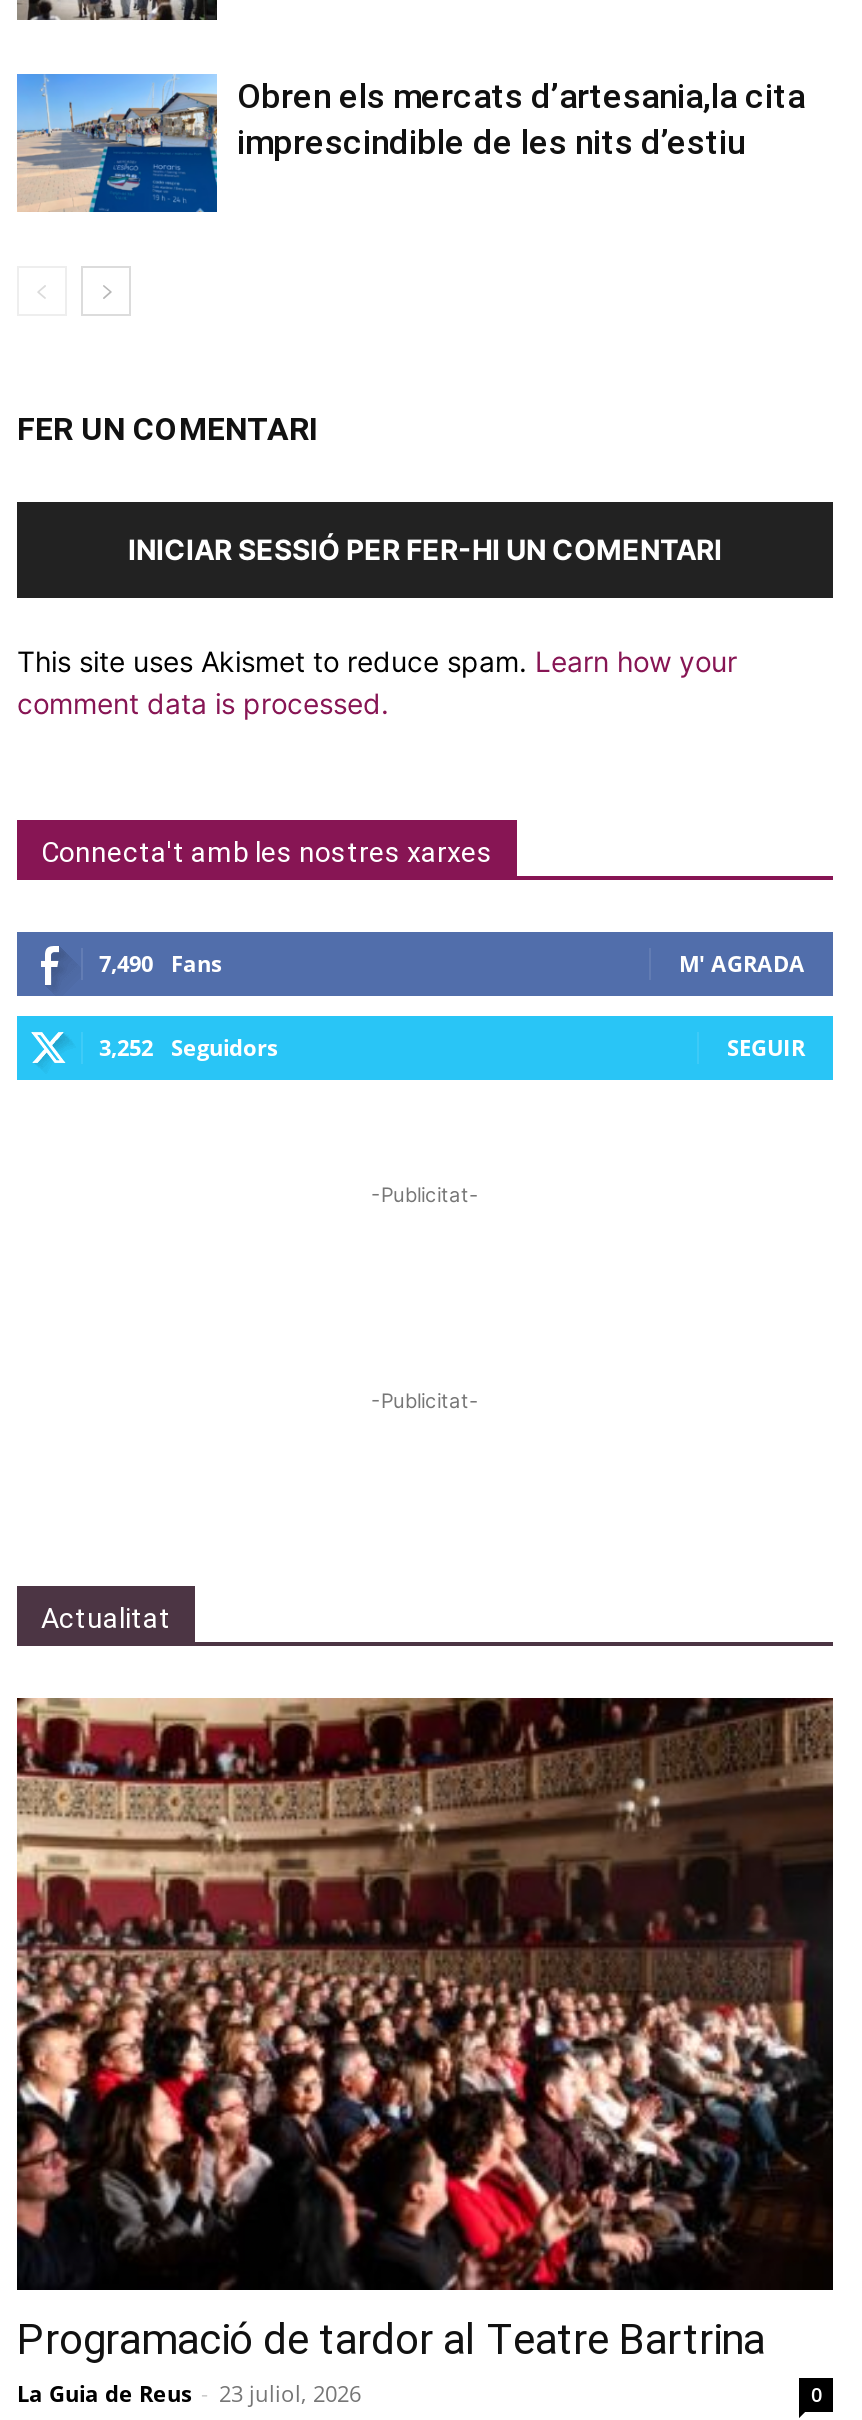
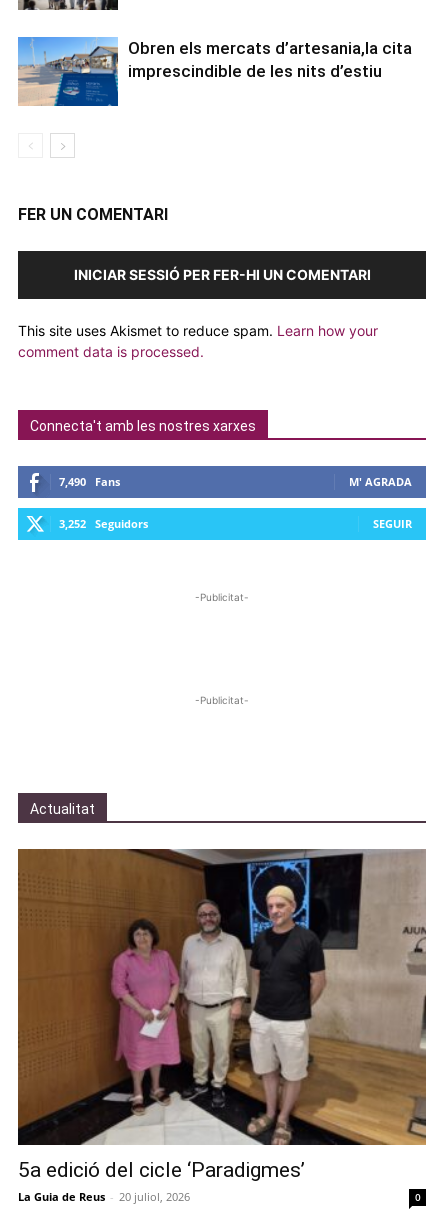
- [image]
- Programació de tardor al Teatre Bartrina
- La Guia de Reus - 23 juliol, 2026
+ [image]
+ 5a edició del cicle ‘Paradigmes’
+ La Guia de Reus - 20 juliol, 2026
